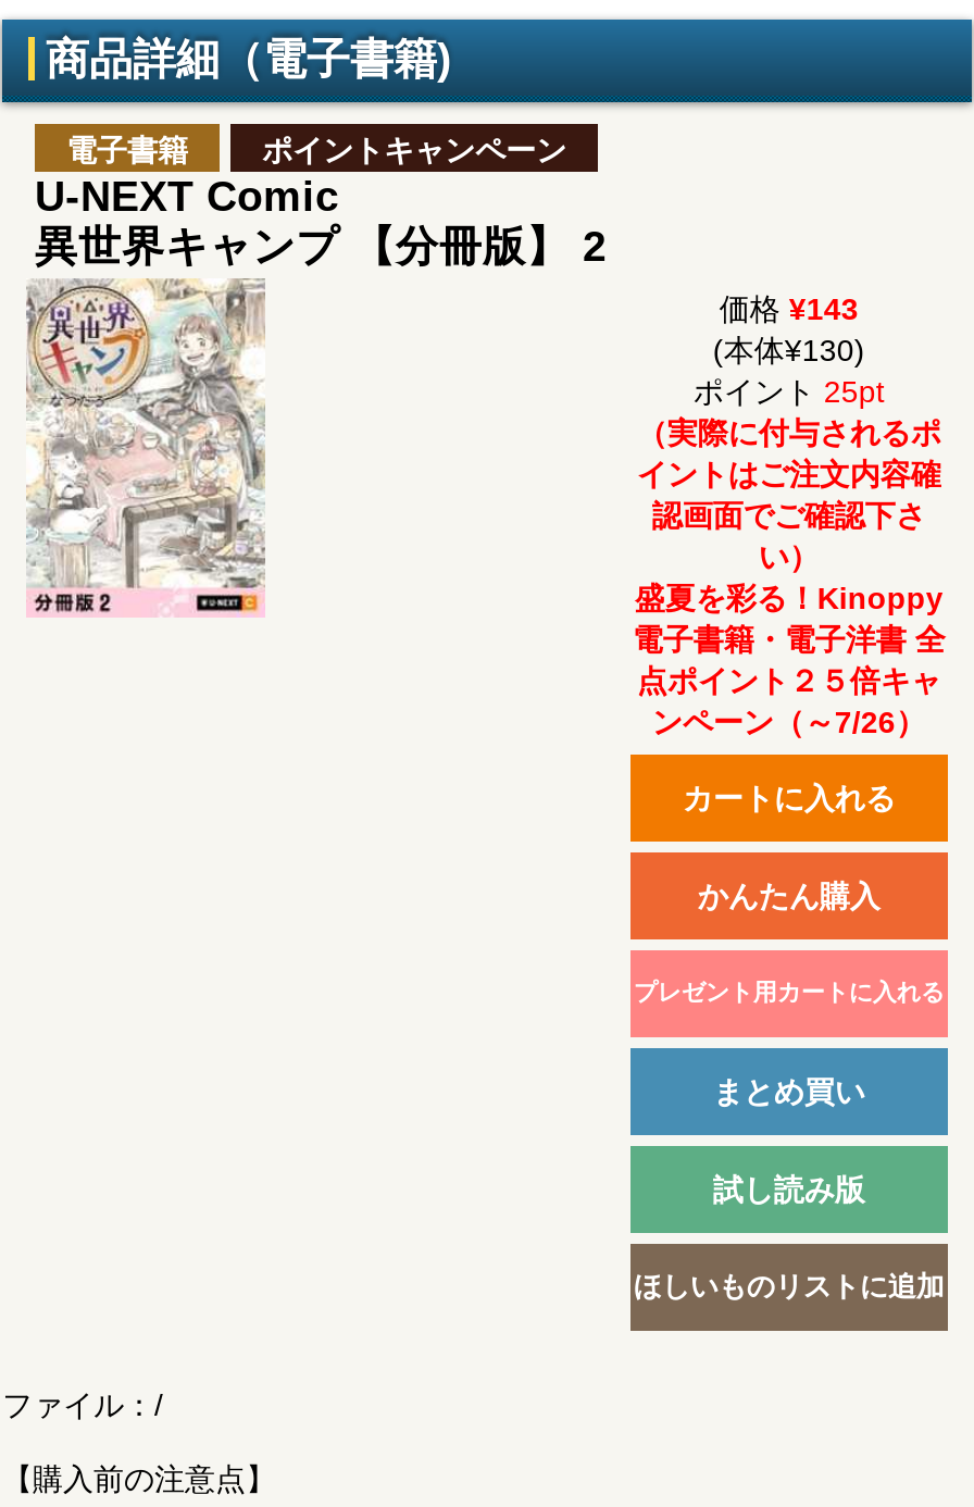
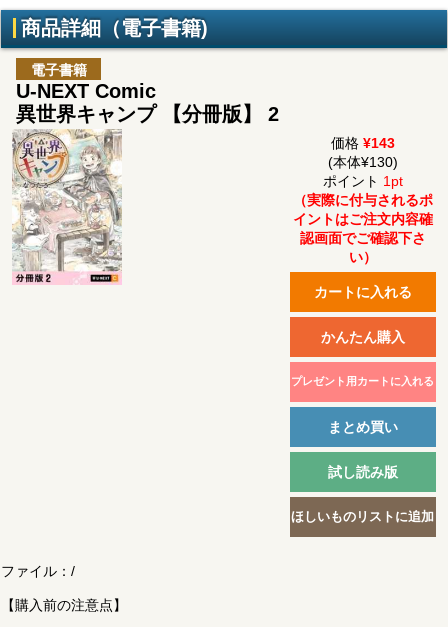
- ポイントキャンペーン

- ポイント25pt
+ ポイント1pt

- 盛夏を彩る！Kinoppy
- 電子書籍・電子洋書 全
- 点ポイント２５倍キャ
- ンペーン（～7/26）
